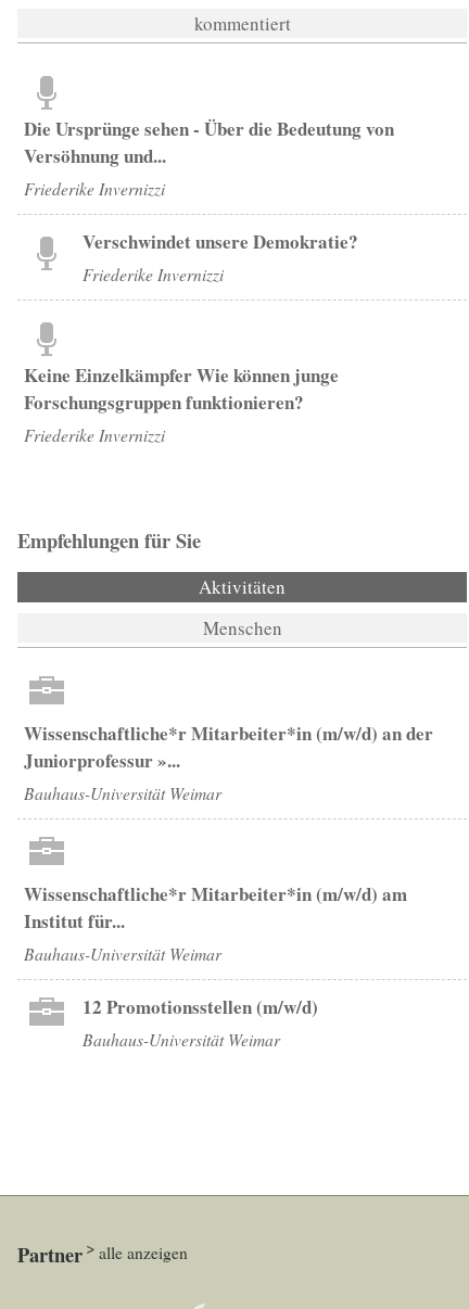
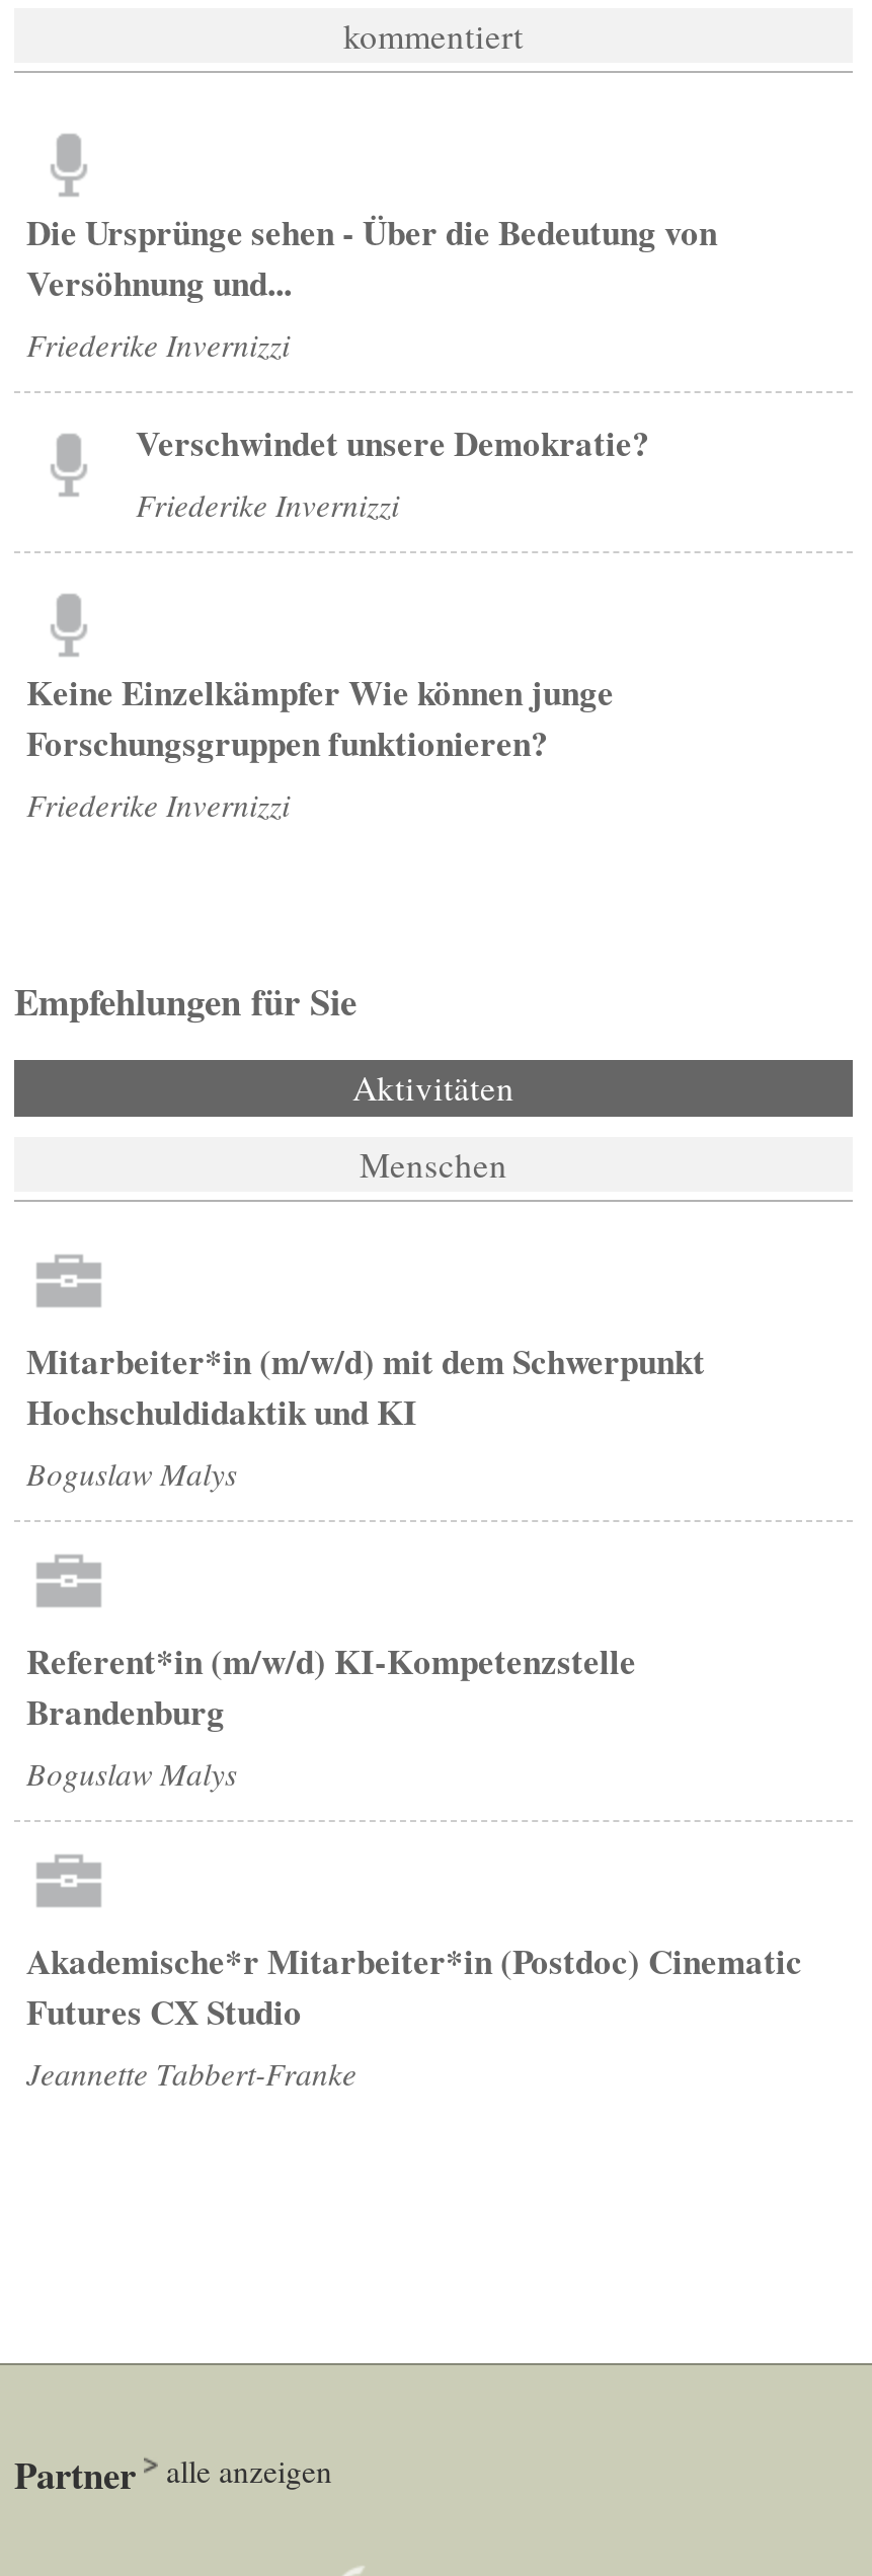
- Wissenschaftliche*r Mitarbeiter*in (m/w/d) an der
- Juniorprofessur »...
- Bauhaus-Universität Weimar
+ Mitarbeiter*in (m/w/d) mit dem Schwerpunkt
+ Hochschuldidaktik und KI
+ Boguslaw Malys

- Wissenschaftliche*r Mitarbeiter*in (m/w/d) am
- Institut für...
- Bauhaus-Universität Weimar
+ Referent*in (m/w/d) KI-Kompetenzstelle
+ Brandenburg
+ Boguslaw Malys

- 12 Promotionsstellen (m/w/d)
- Bauhaus-Universität Weimar
+ Akademische*r Mitarbeiter*in (Postdoc) Cinematic
+ Futures CX Studio
+ Jeannette Tabbert-Franke
